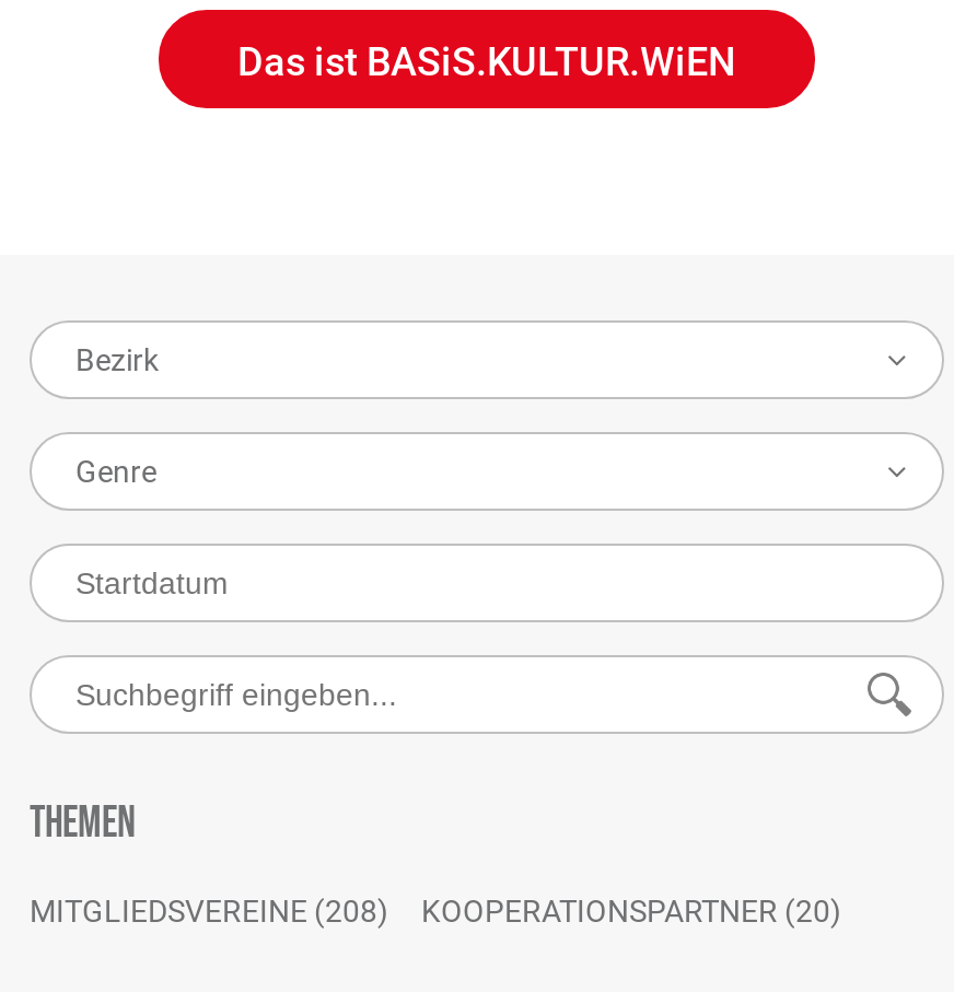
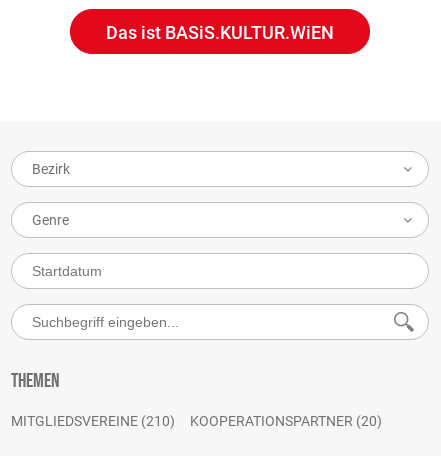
- MITGLIEDSVEREINE (208)
+ MITGLIEDSVEREINE (210)
